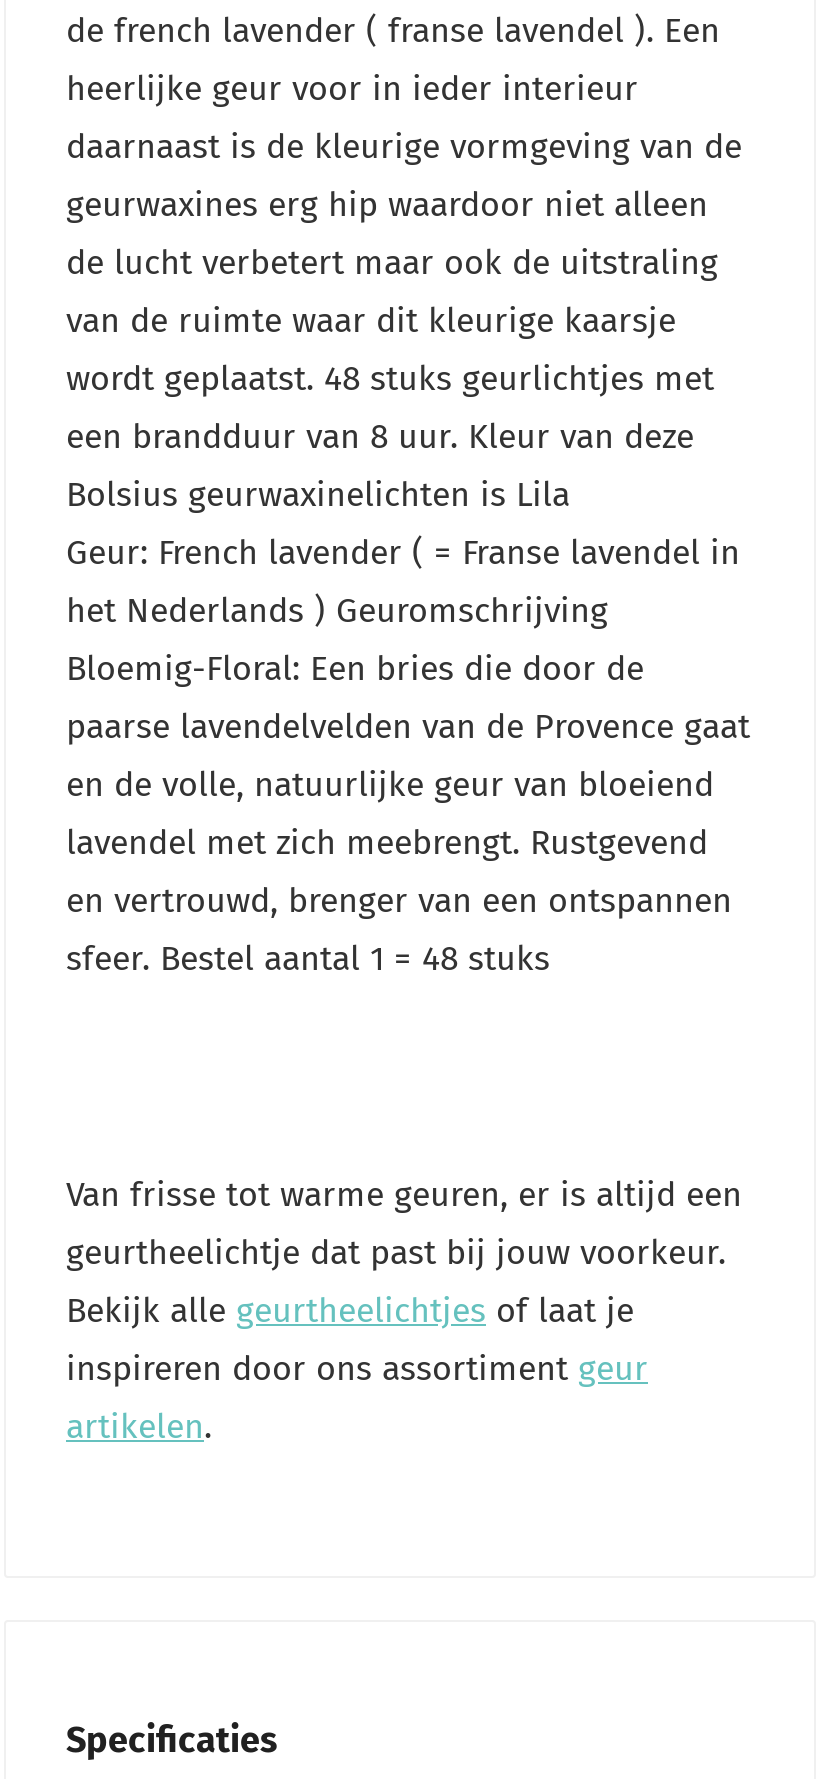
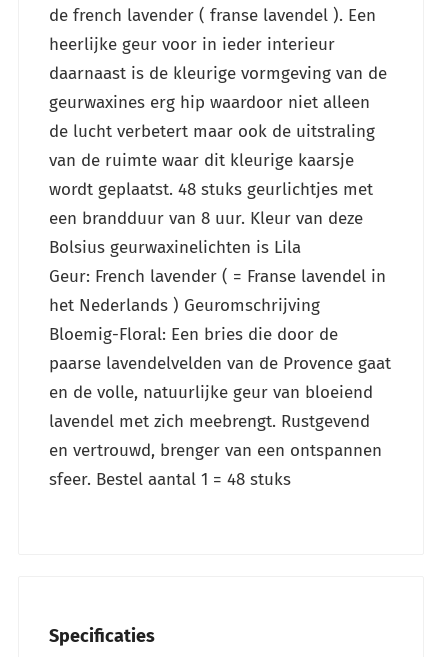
- Van frisse tot warme geuren, er is altijd een
- geurtheelichtje dat past bij jouw voorkeur.
- Bekijk alle geurtheelichtjes of laat je
- inspireren door ons assortiment geur
- artikelen.
